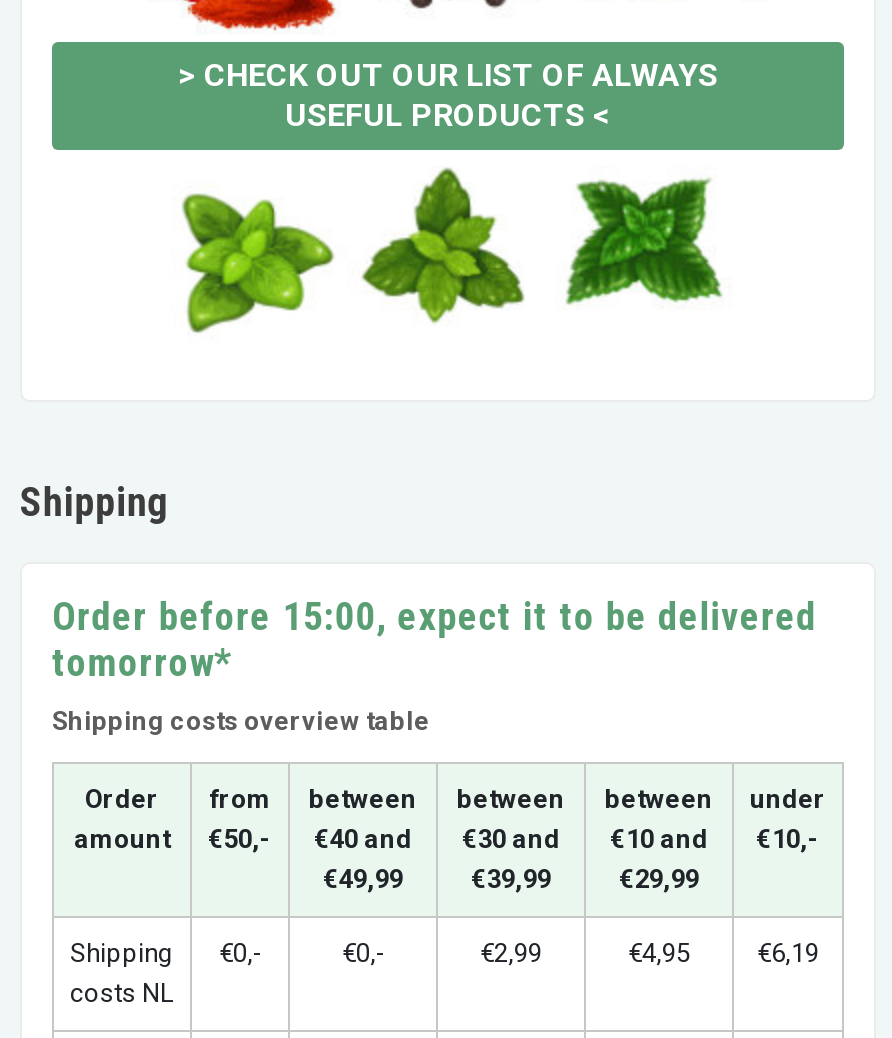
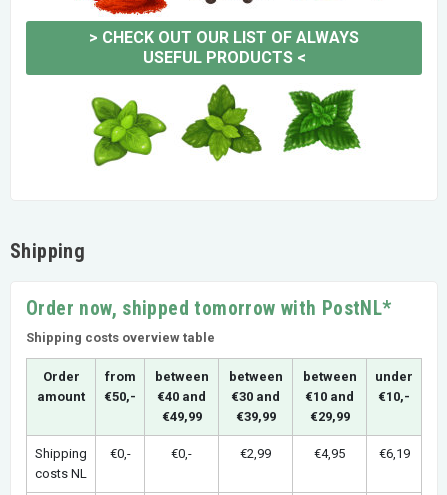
- Order before 15:00, expect it to be delivered
- tomorrow*
+ Order now, shipped tomorrow with PostNL*
